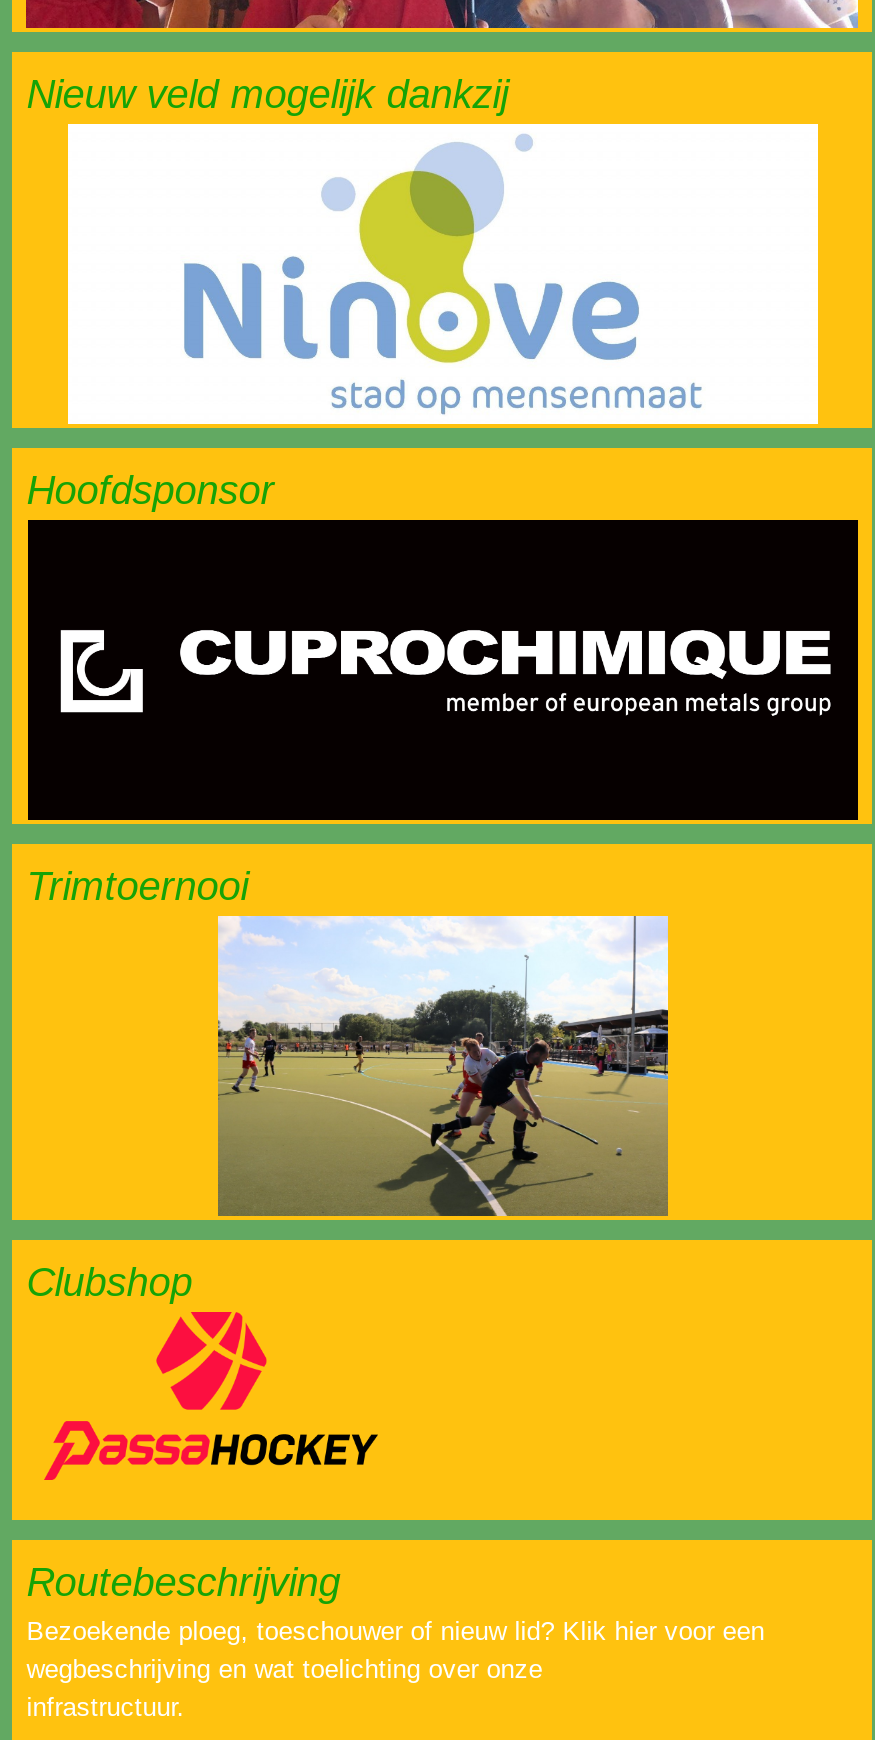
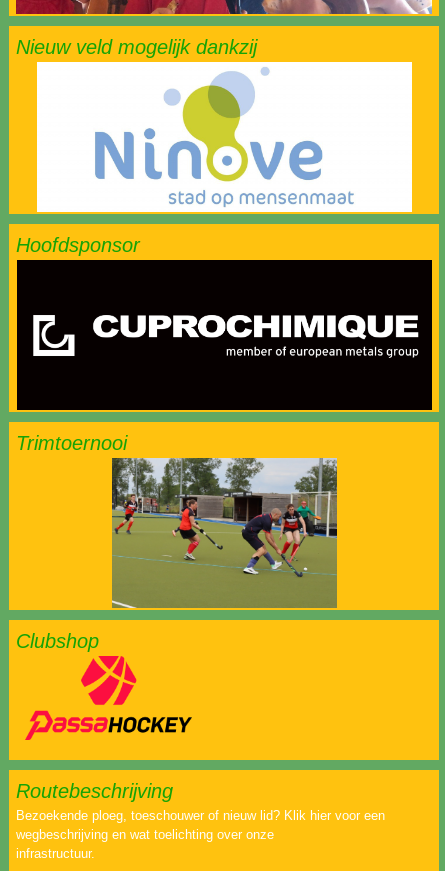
- [image]
+ [image]
